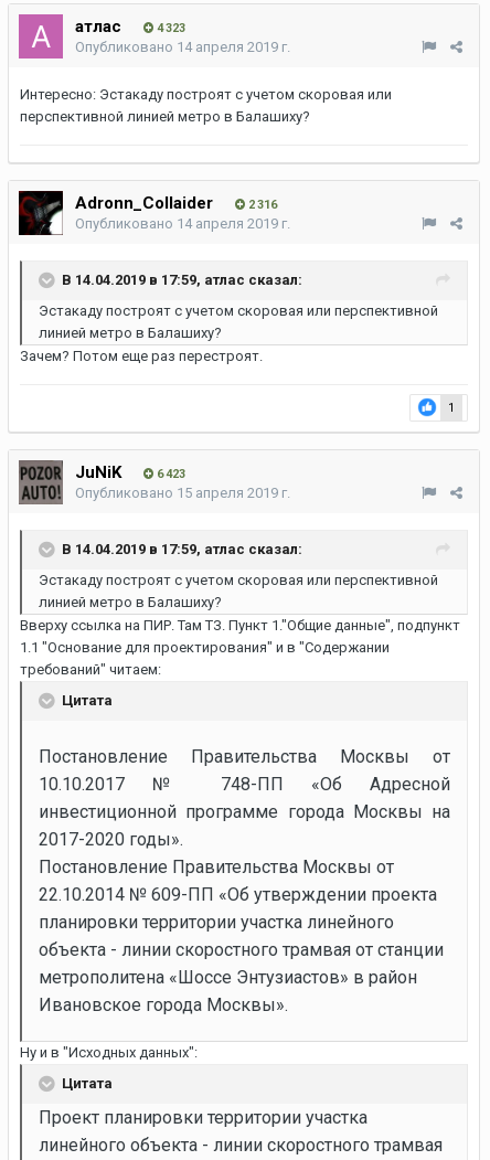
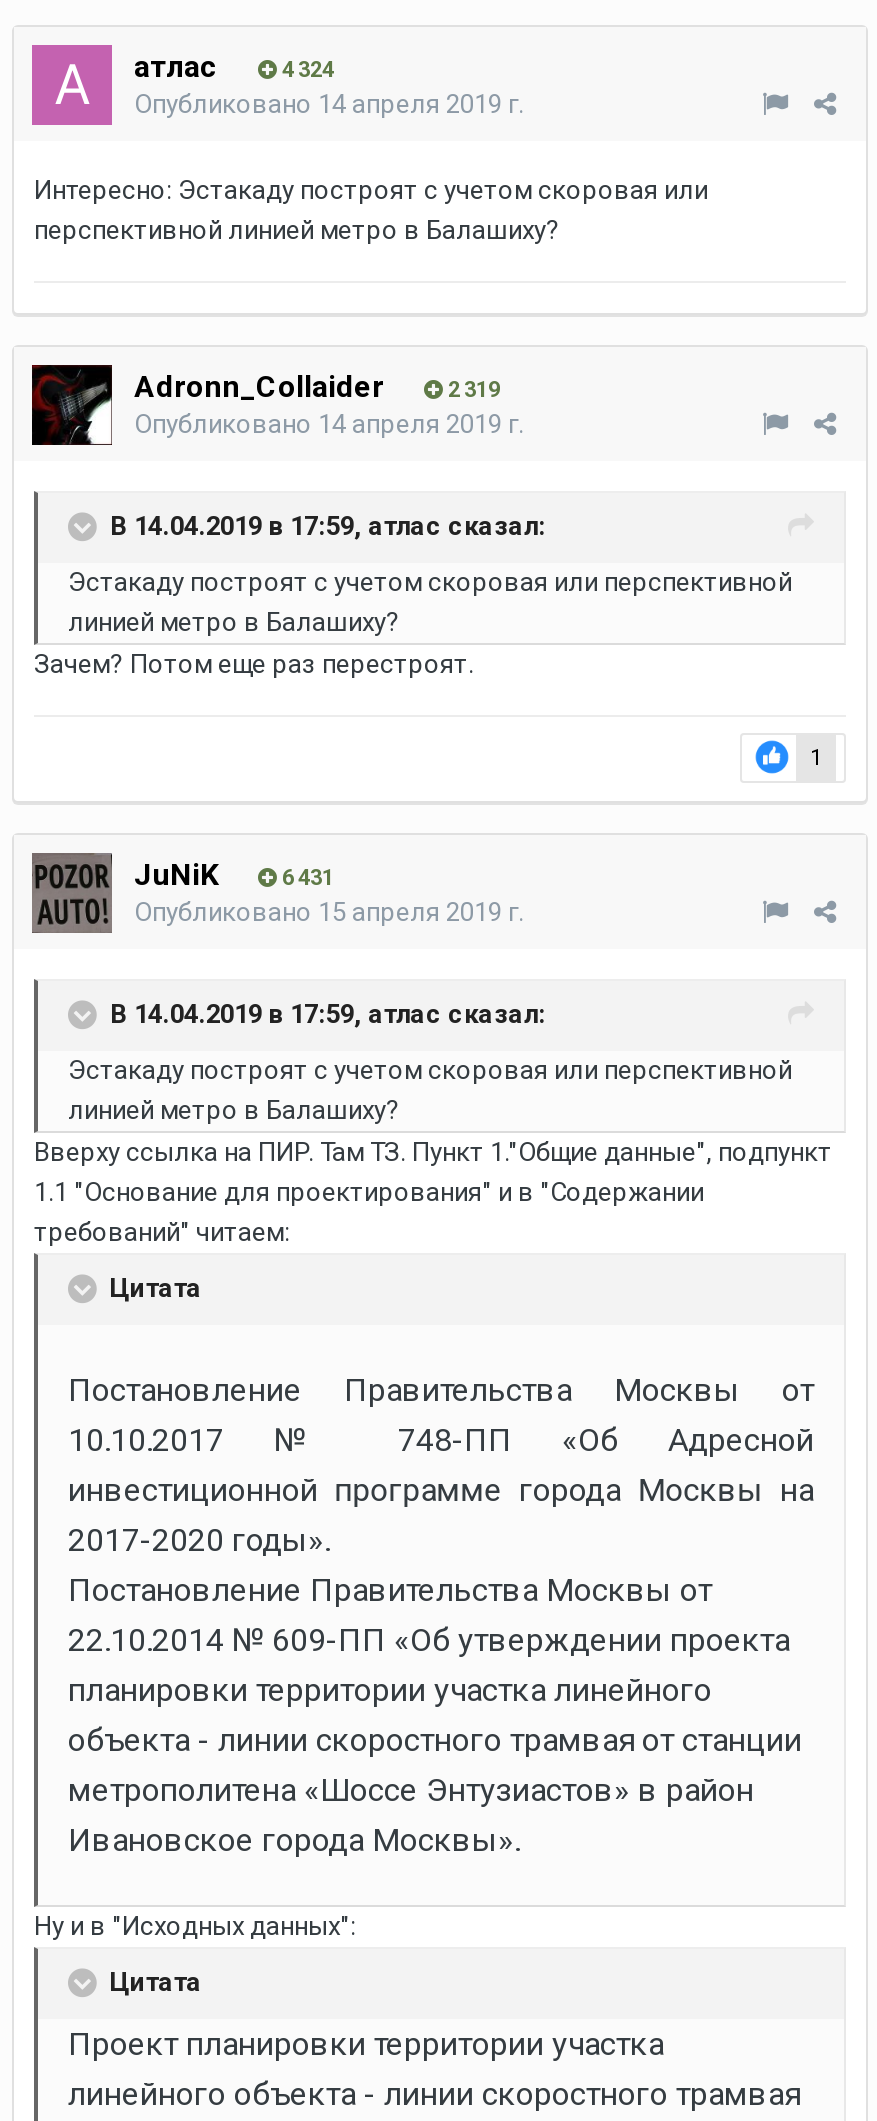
- 4 323
+ 4 324

- 2 316
+ 2 319

- 6 423
+ 6 431
